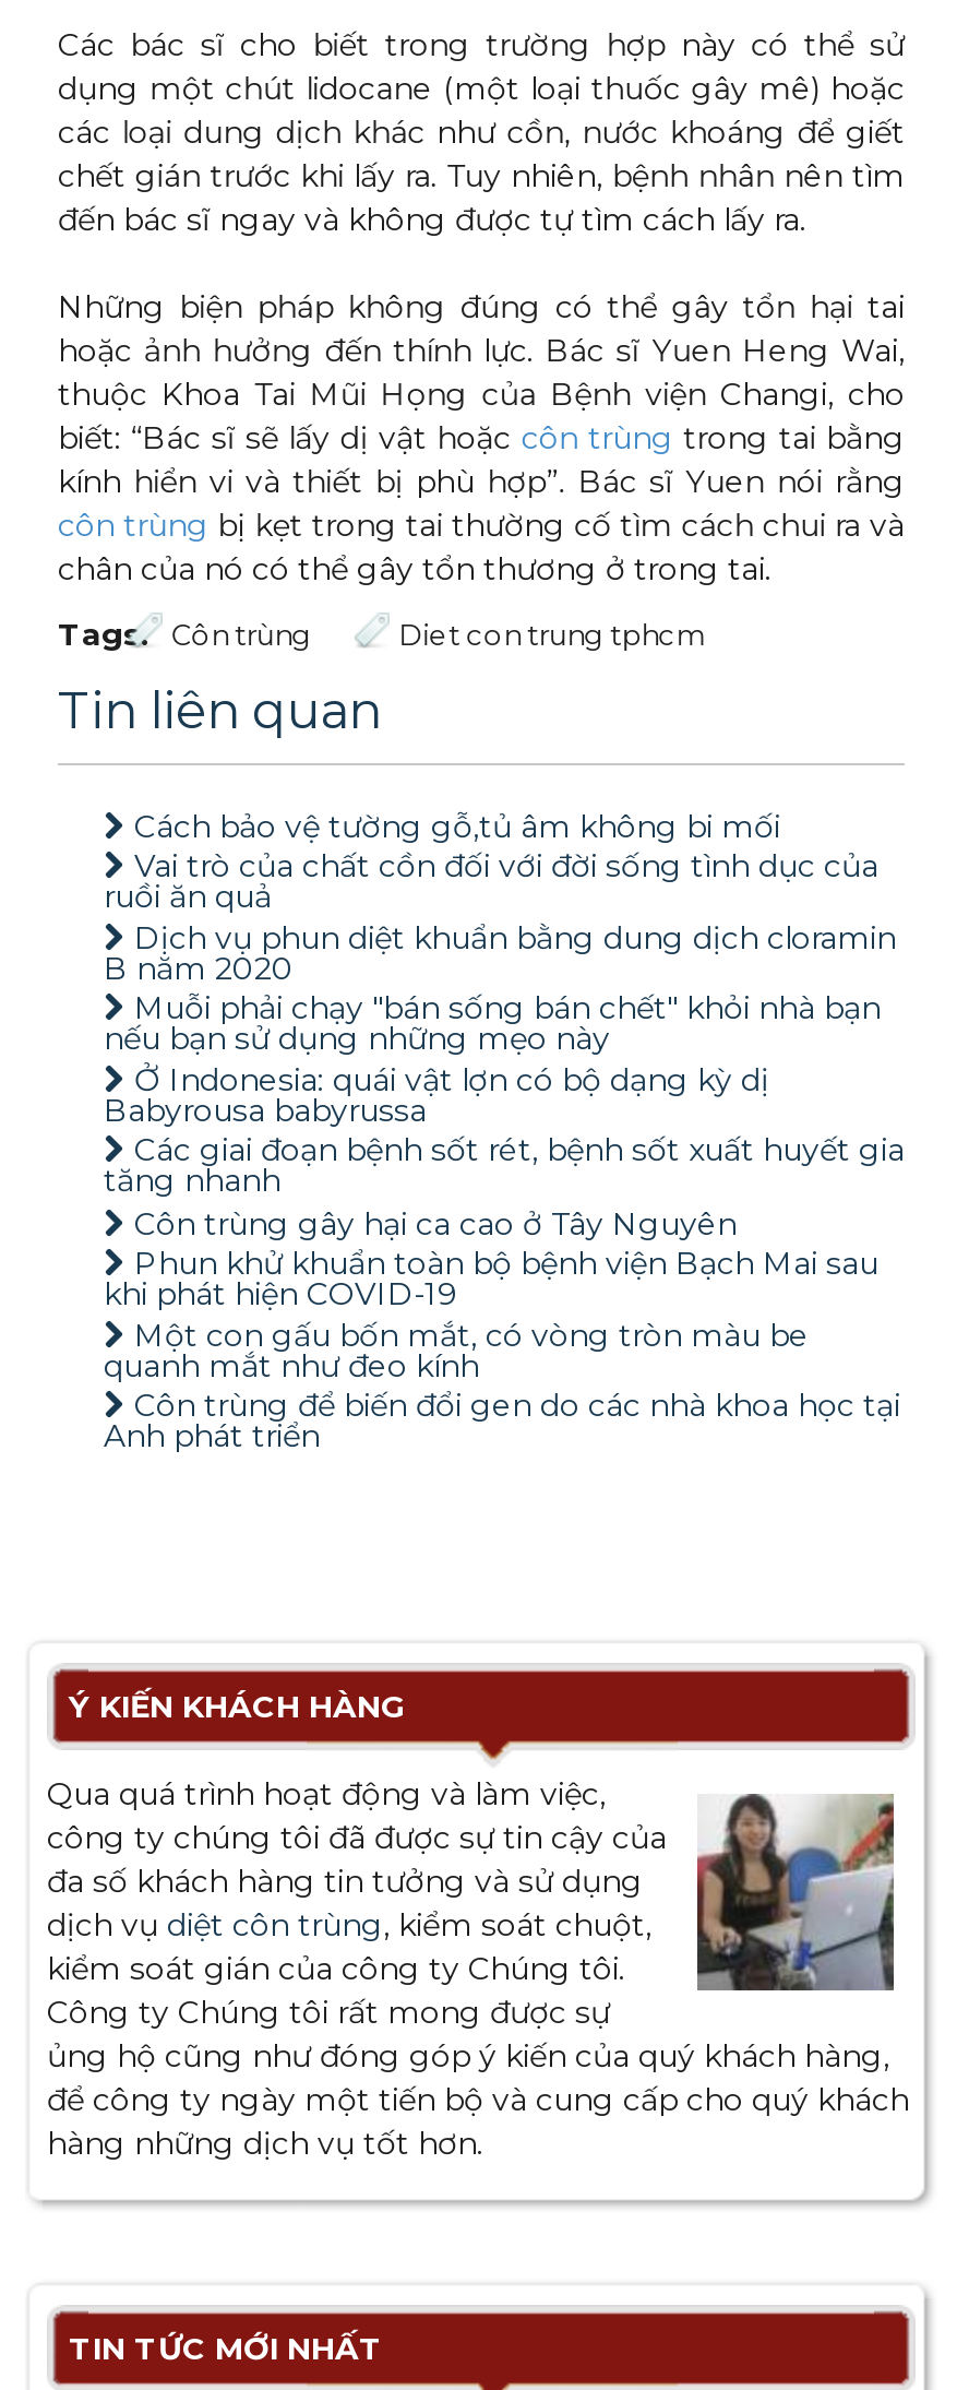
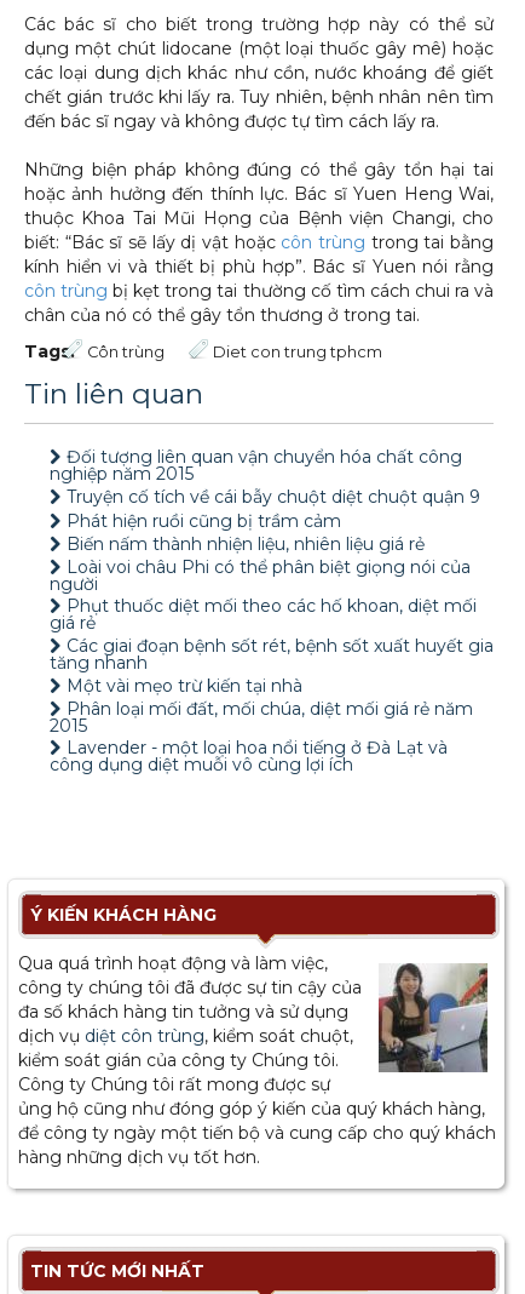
- Cách bảo vệ tường gỗ,tủ âm không bi mối
- Vai trò của chất cồn đối với đời sống tình dục của
- ruồi ăn quả
- Dịch vụ phun diệt khuẩn bằng dung dịch cloramin
- B năm 2020
- Muỗi phải chạy "bán sống bán chết" khỏi nhà bạn
- nếu bạn sử dụng những mẹo này
- Ở Indonesia: quái vật lợn có bộ dạng kỳ dị
- Babyrousa babyrussa
+ Đối tượng liên quan vận chuyển hóa chất công
+ nghiệp năm 2015
+ Truyện cố tích về cái bẫy chuột diệt chuột quận 9
+ Phát hiện ruồi cũng bị trầm cảm
+ Biến nấm thành nhiện liệu, nhiên liệu giá rẻ
+ Loài voi châu Phi có thể phân biệt giọng nói của
+ người
+ Phụt thuốc diệt mối theo các hố khoan, diệt mối
+ giá rẻ

- Côn trùng gây hại ca cao ở Tây Nguyên
- Phun khử khuẩn toàn bộ bệnh viện Bạch Mai sau
- khi phát hiện COVID-19
- Một con gấu bốn mắt, có vòng tròn màu be
- quanh mắt như đeo kính
- Côn trùng để biến đổi gen do các nhà khoa học tại
- Anh phát triển
+ Một vài mẹo trừ kiến tại nhà
+ Phân loại mối đất, mối chúa, diệt mối giá rẻ năm
+ 2015
+ Lavender - một loại hoa nổi tiếng ở Đà Lạt và
+ công dụng diệt muỗi vô cùng lợi ích
